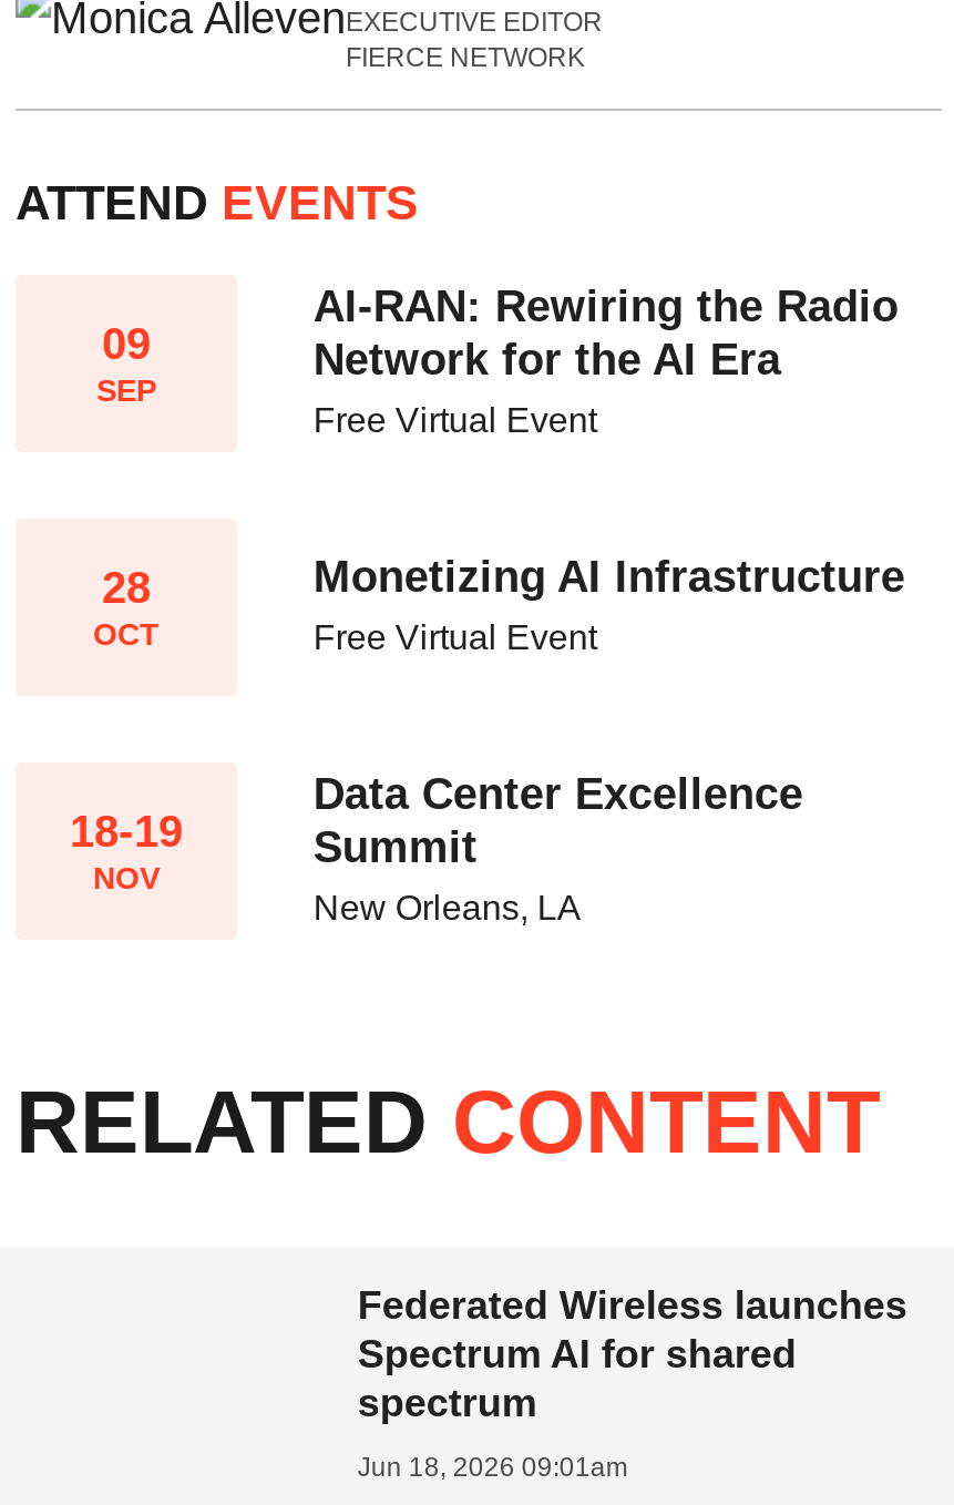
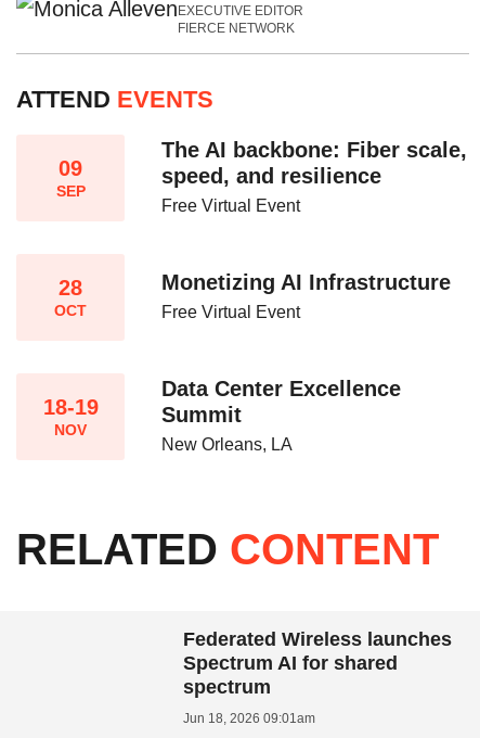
- AI-RAN: Rewiring the Radio
- Network for the AI Era
+ The AI backbone: Fiber scale,
+ speed, and resilience
